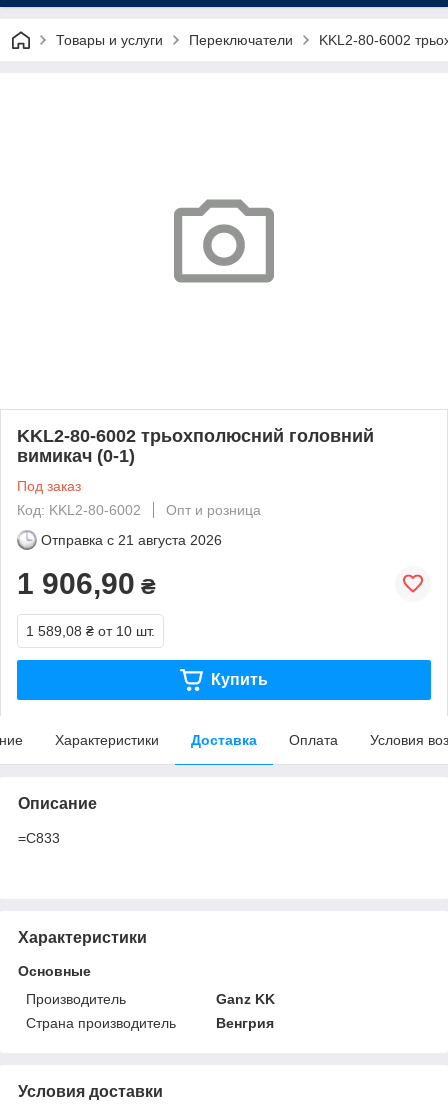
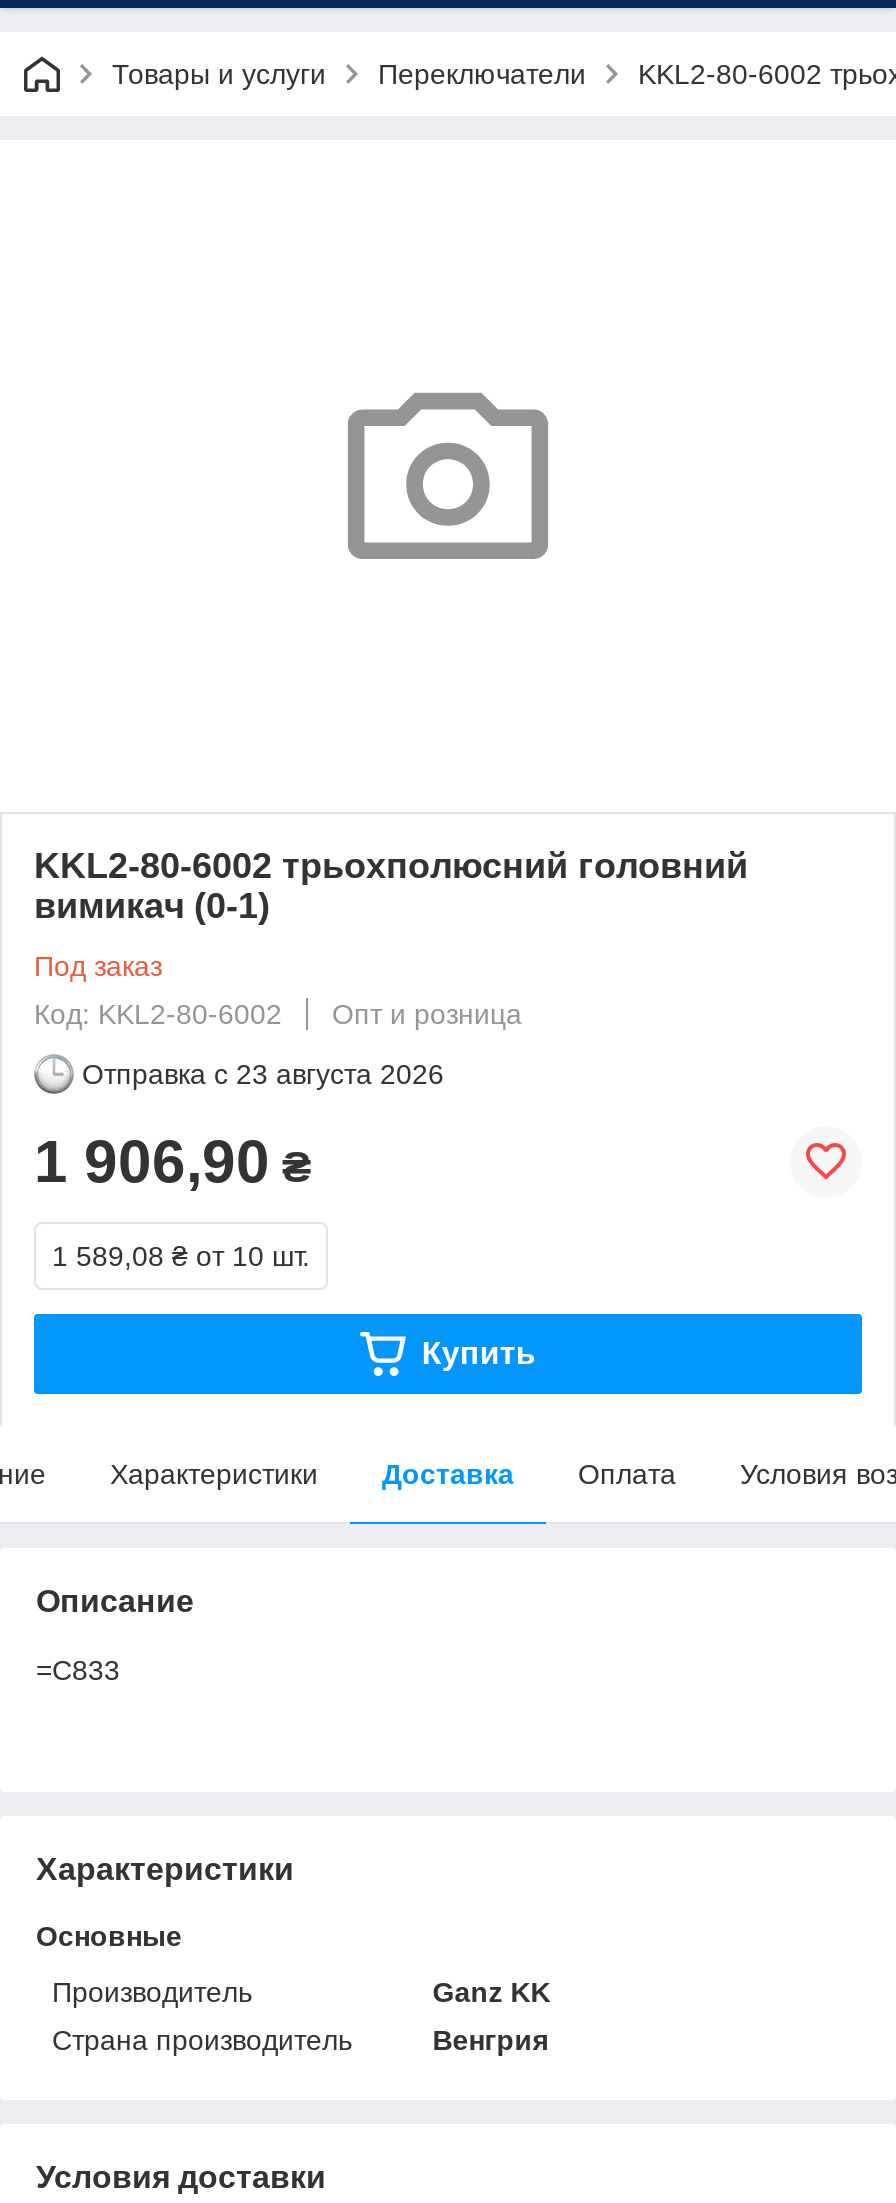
- Отправка с 21 августа 2026
+ Отправка с 23 августа 2026
